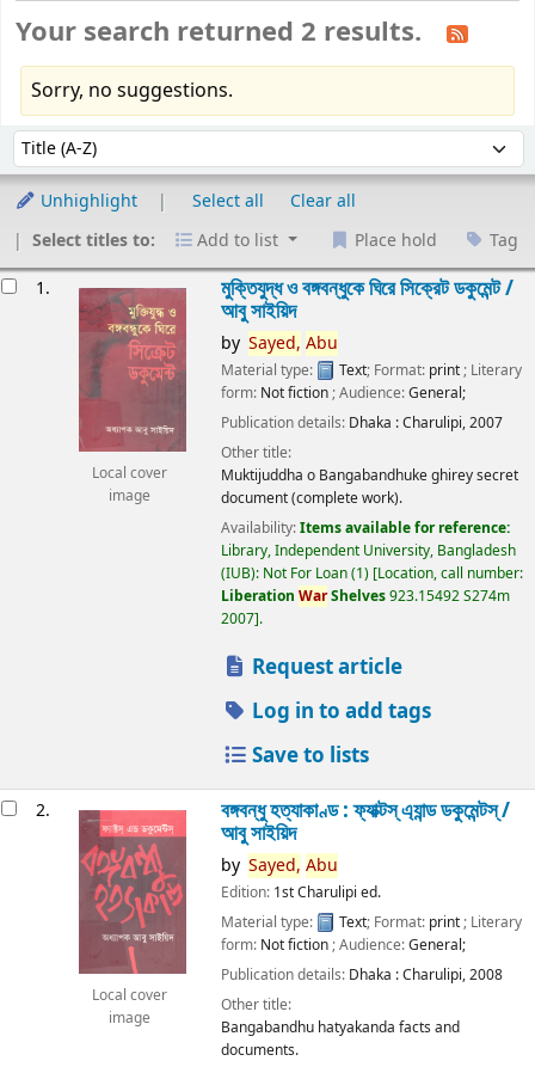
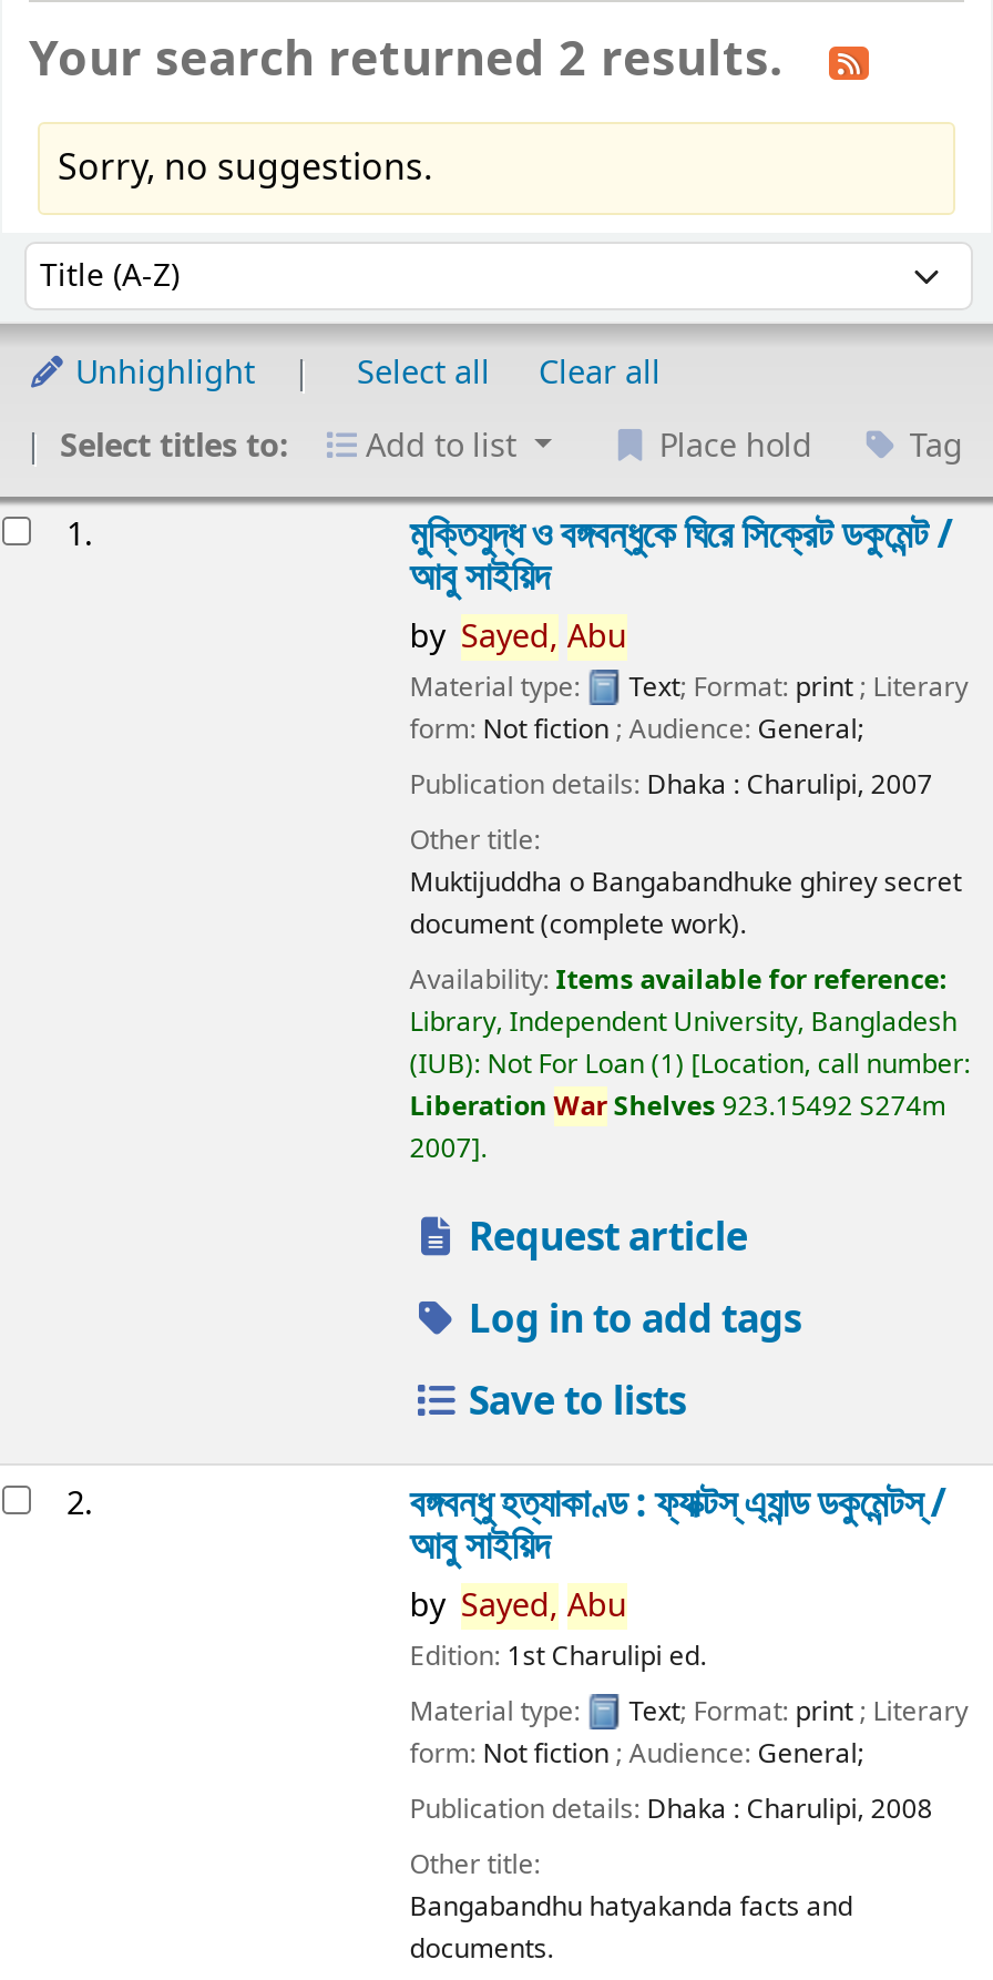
- [image]
- Local cover
- image

- [image]
- Local cover
- image
